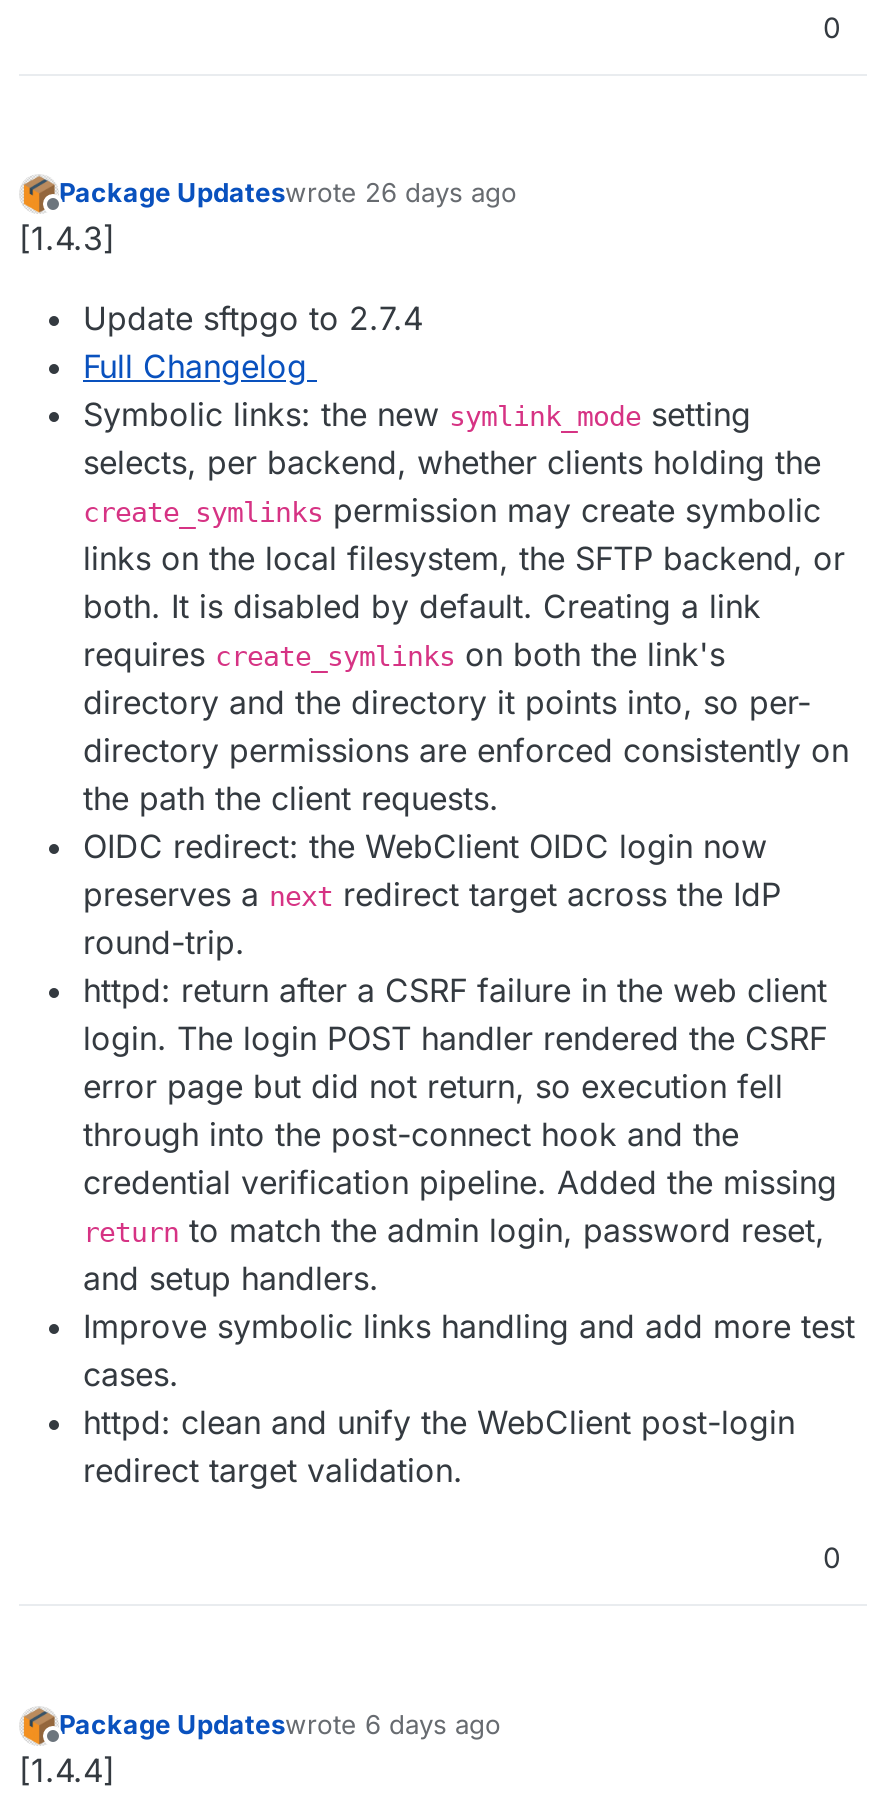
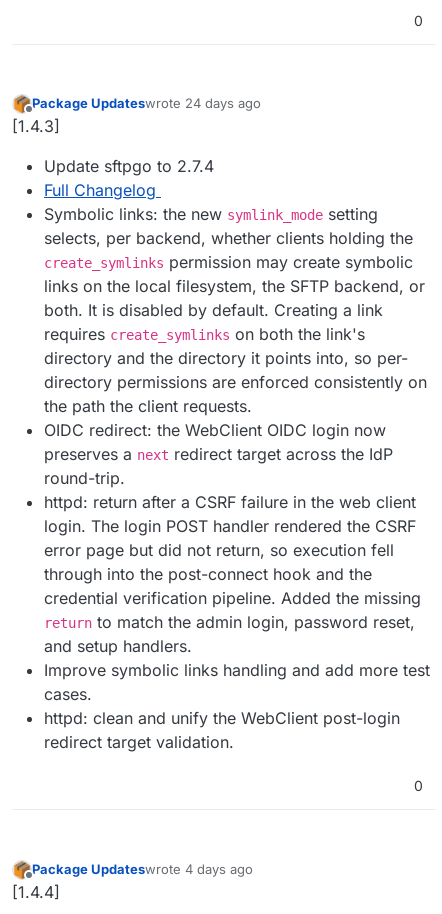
- Package Updateswrote 26 days ago
+ Package Updateswrote 24 days ago

- Package Updateswrote 6 days ago
+ Package Updateswrote 4 days ago
